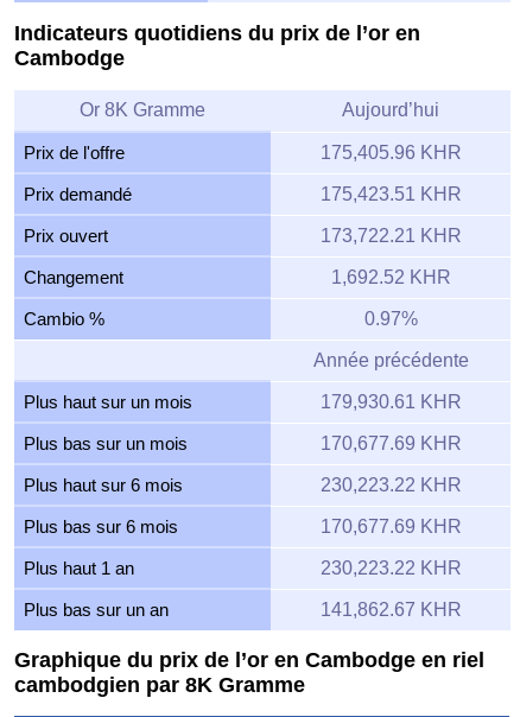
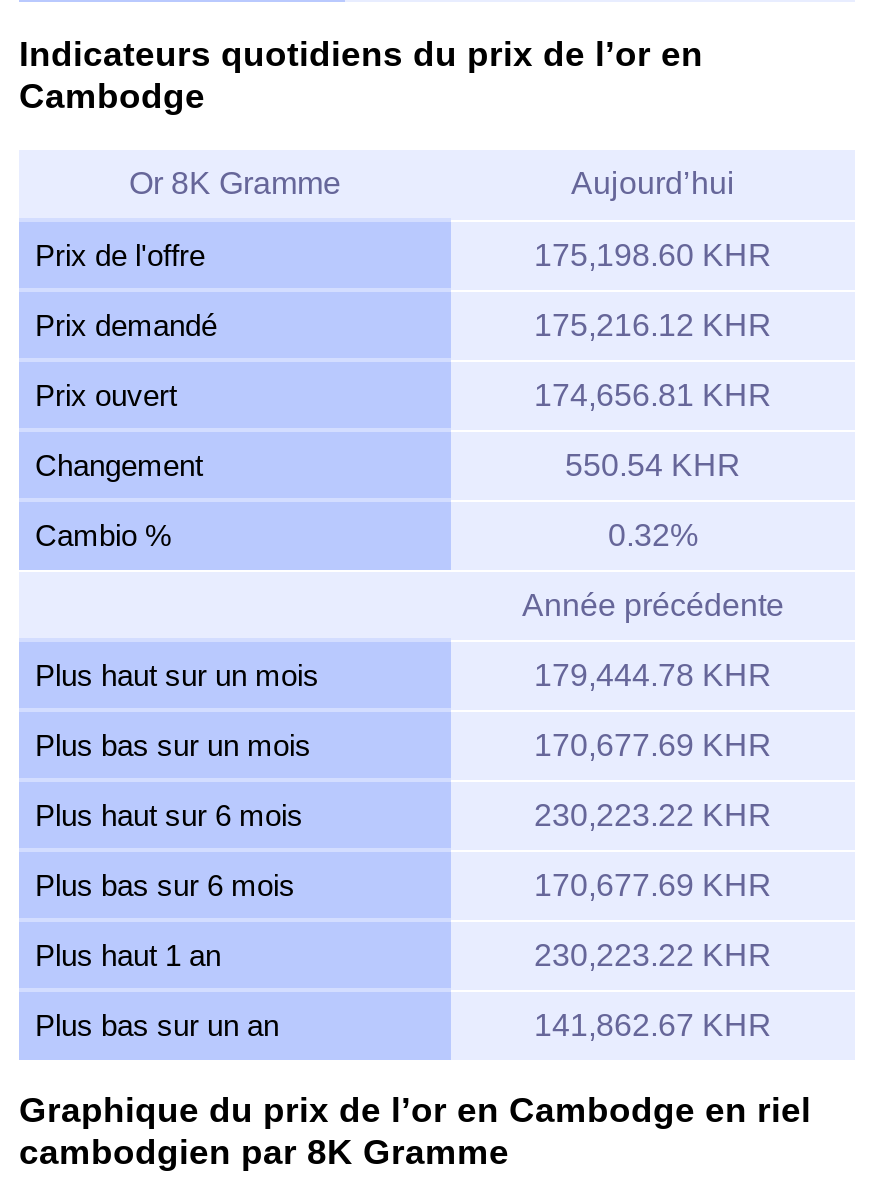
- 175,405.96 KHR
+ 175,198.60 KHR

- 175,423.51 KHR
+ 175,216.12 KHR

- 173,722.21 KHR
+ 174,656.81 KHR

- 1,692.52 KHR
+ 550.54 KHR

- 0.97%
+ 0.32%

- 179,930.61 KHR
+ 179,444.78 KHR
